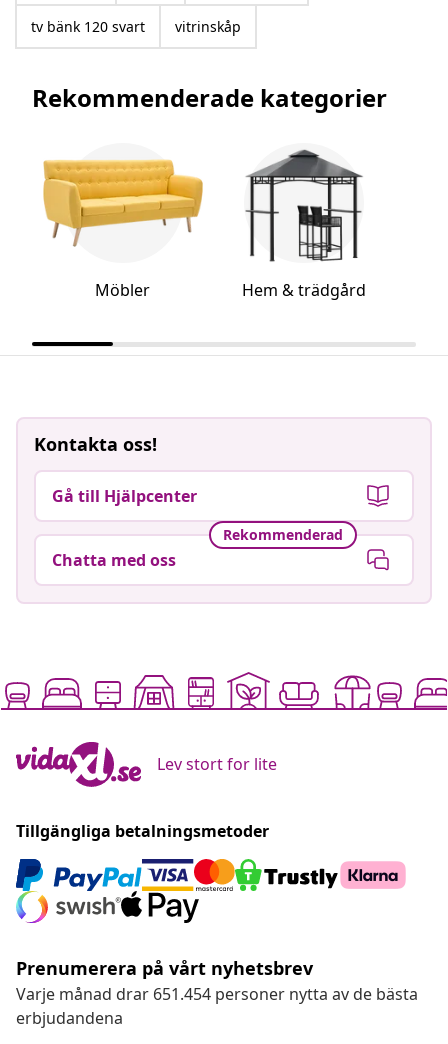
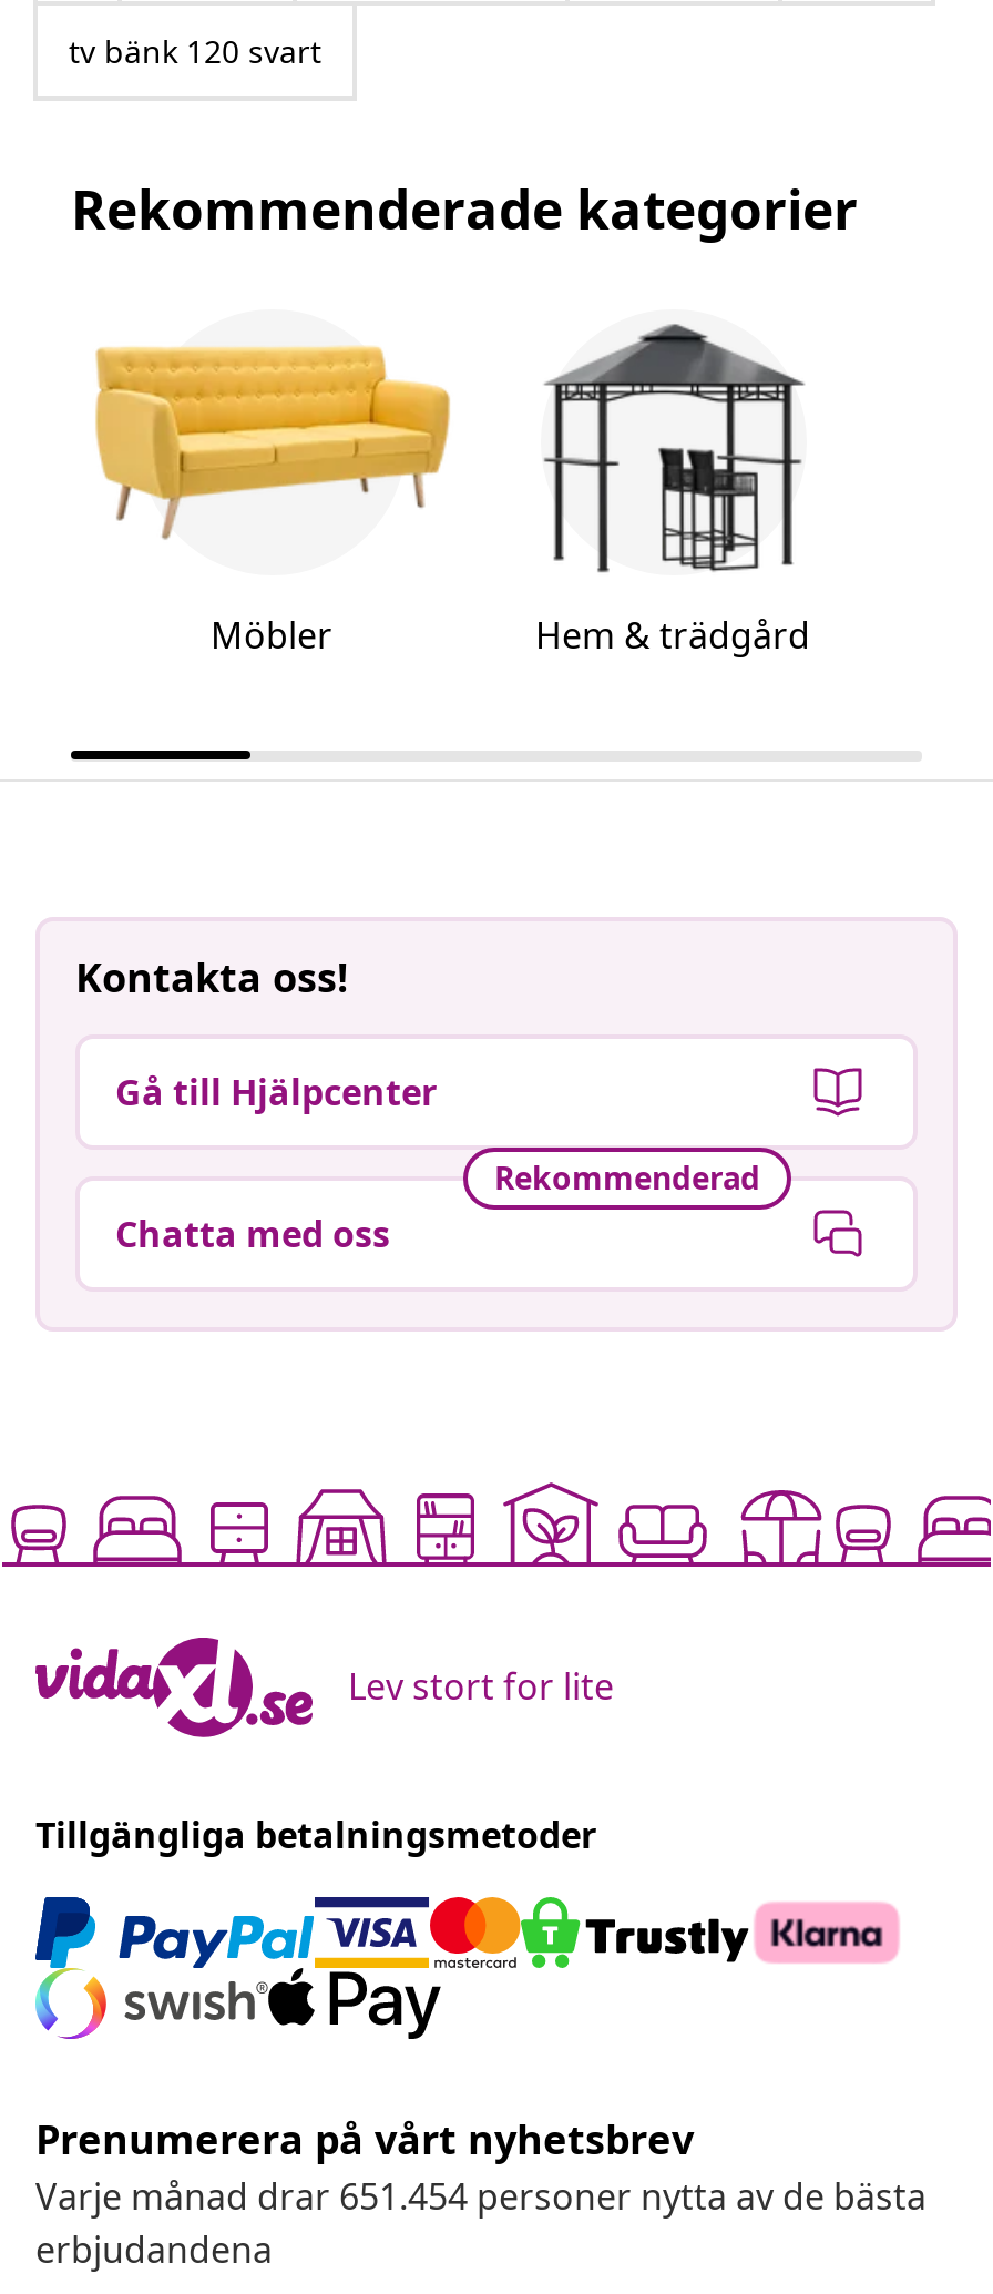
- vitrinskåp
